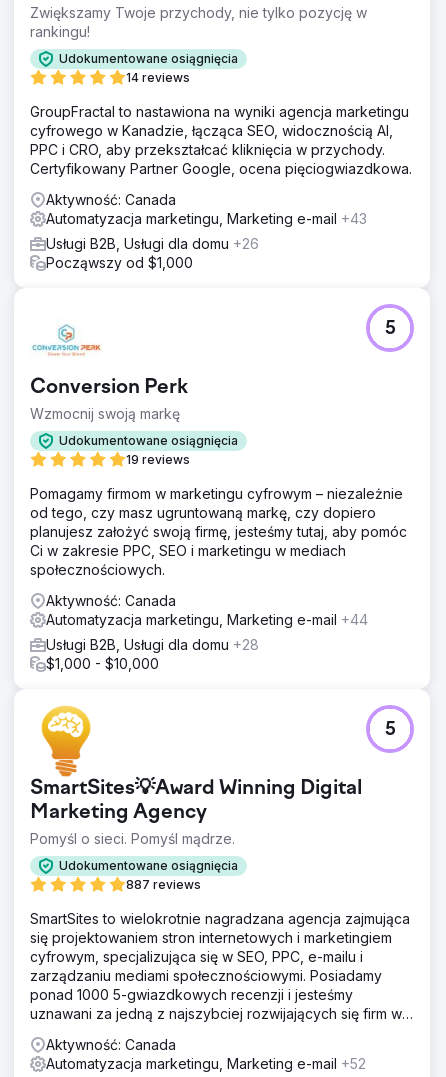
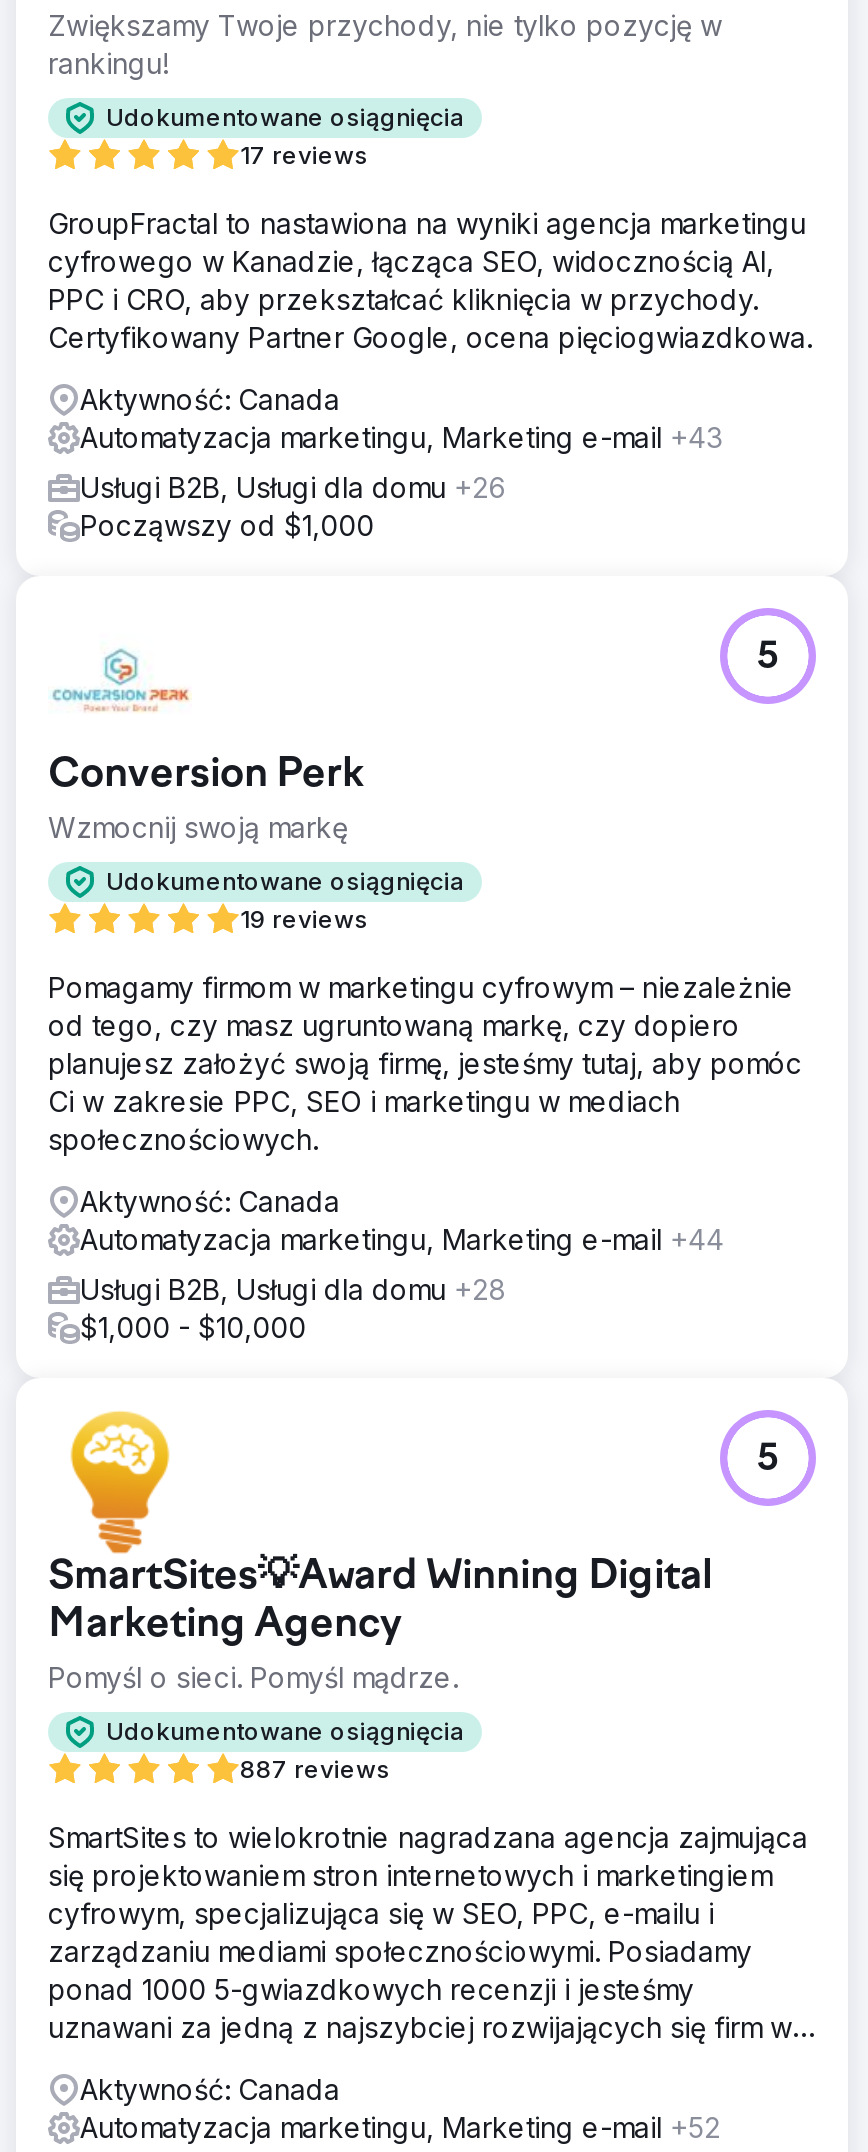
- 14 reviews
+ 17 reviews
